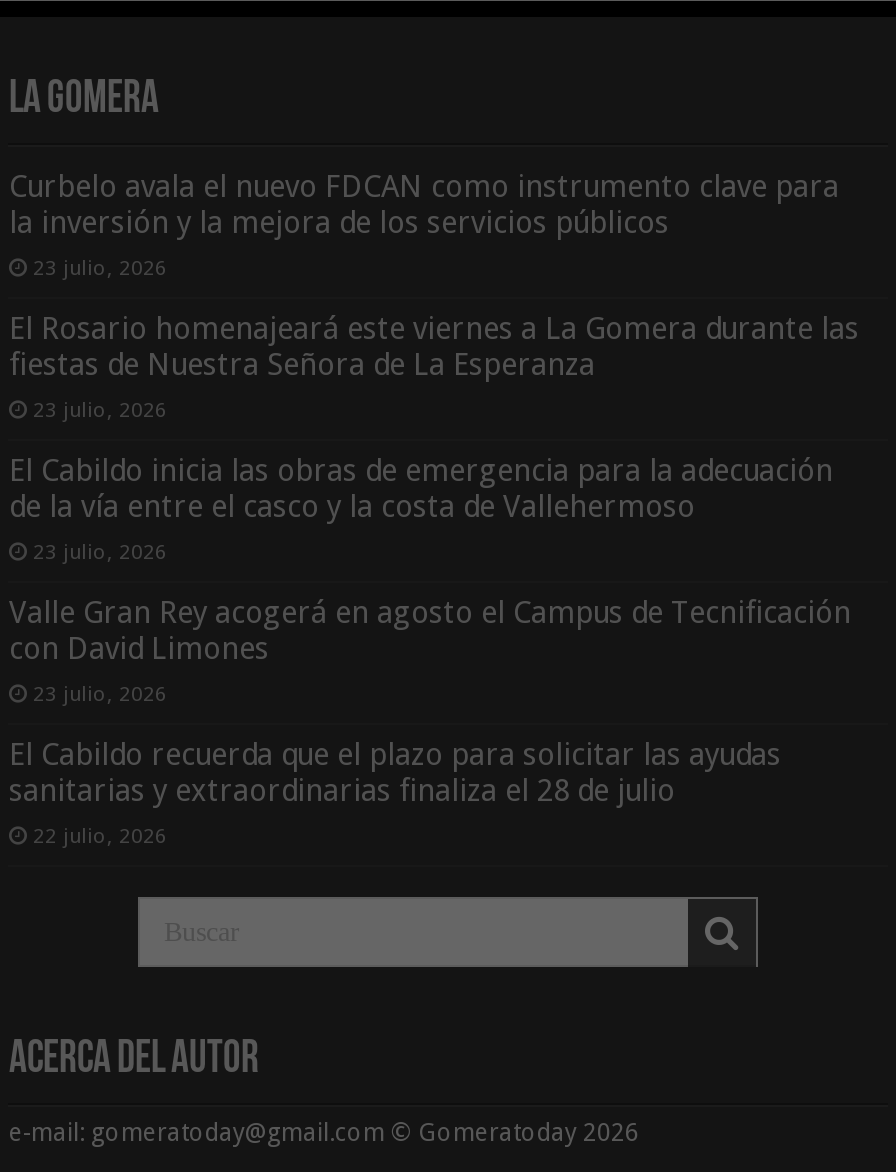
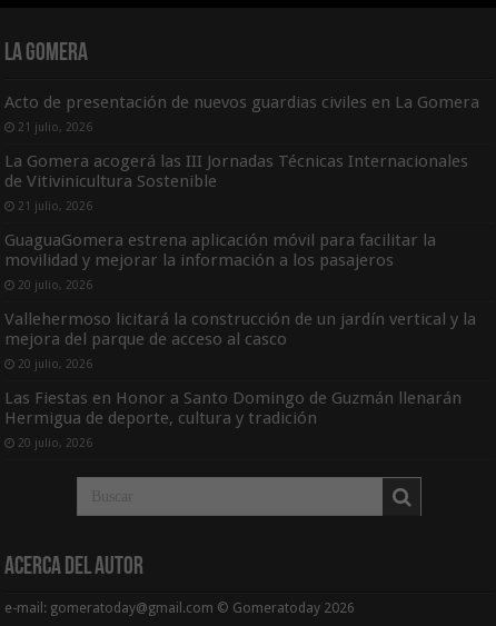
- Curbelo avala el nuevo FDCAN como instrumento clave para
- la inversión y la mejora de los servicios públicos
- 23 julio, 2026
+ Acto de presentación de nuevos guardias civiles en La Gomera
+ 21 julio, 2026

- El Rosario homenajeará este viernes a La Gomera durante las
- fiestas de Nuestra Señora de La Esperanza
- 23 julio, 2026
+ La Gomera acogerá las III Jornadas Técnicas Internacionales
+ de Vitivinicultura Sostenible
+ 21 julio, 2026

- El Cabildo inicia las obras de emergencia para la adecuación
- de la vía entre el casco y la costa de Vallehermoso
- 23 julio, 2026
+ GuaguaGomera estrena aplicación móvil para facilitar la
+ movilidad y mejorar la información a los pasajeros
+ 20 julio, 2026

- Valle Gran Rey acogerá en agosto el Campus de Tecnificación
- con David Limones
- 23 julio, 2026
+ Vallehermoso licitará la construcción de un jardín vertical y la
+ mejora del parque de acceso al casco
+ 20 julio, 2026

- El Cabildo recuerda que el plazo para solicitar las ayudas
- sanitarias y extraordinarias finaliza el 28 de julio
- 22 julio, 2026
+ Las Fiestas en Honor a Santo Domingo de Guzmán llenarán
+ Hermigua de deporte, cultura y tradición
+ 20 julio, 2026
